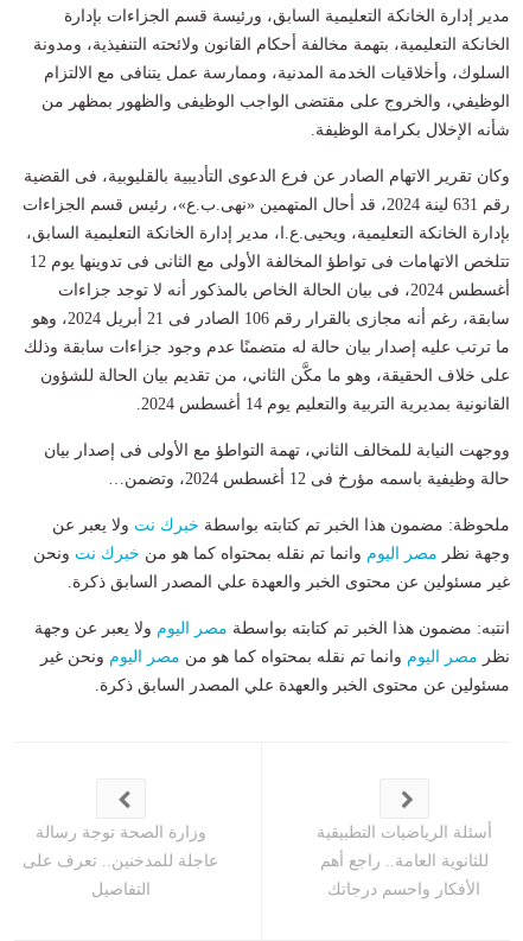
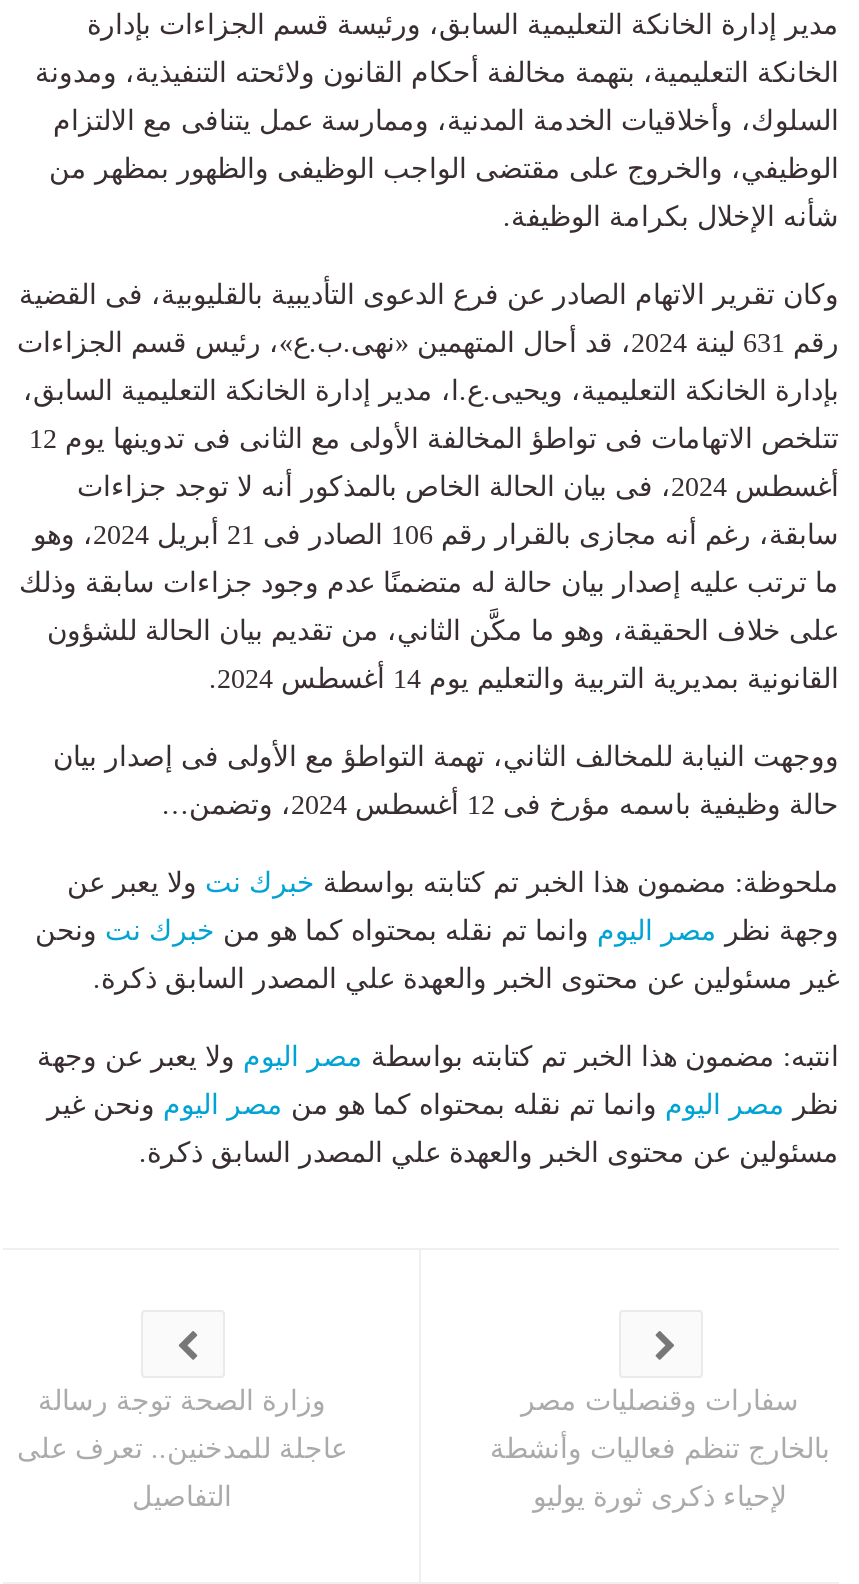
- أسئلة الرياضيات التطبيقية
+ سفارات وقنصليات مصر

- للثانوية العامة.. راجع أهم
+ بالخارج تنظم فعاليات وأنشطة

- الأفكار واحسم درجاتك
+ لإحياء ذكرى ثورة يوليو
